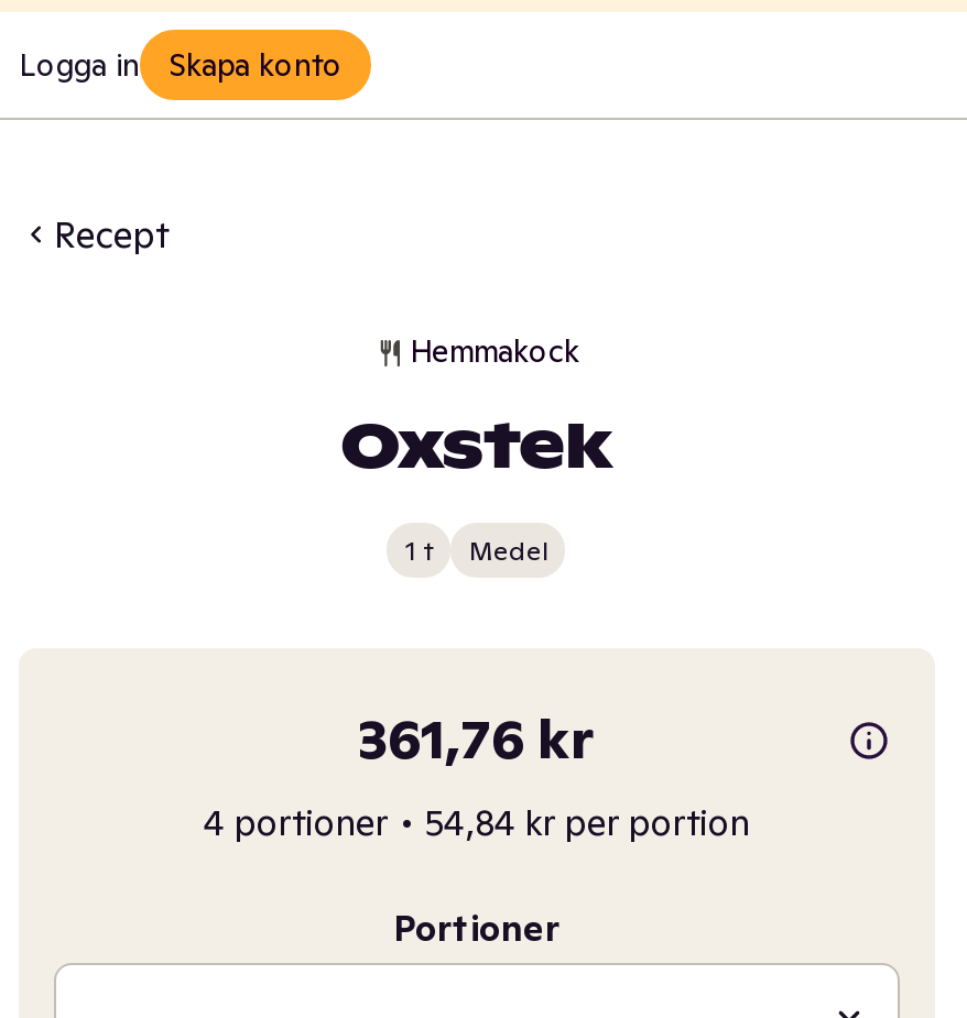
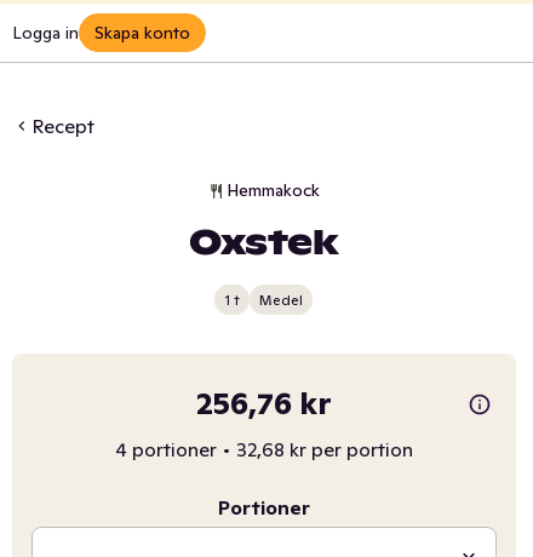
- 361,76 kr
+ 256,76 kr

- 4 portioner • 54,84 kr per portion
+ 4 portioner • 32,68 kr per portion
